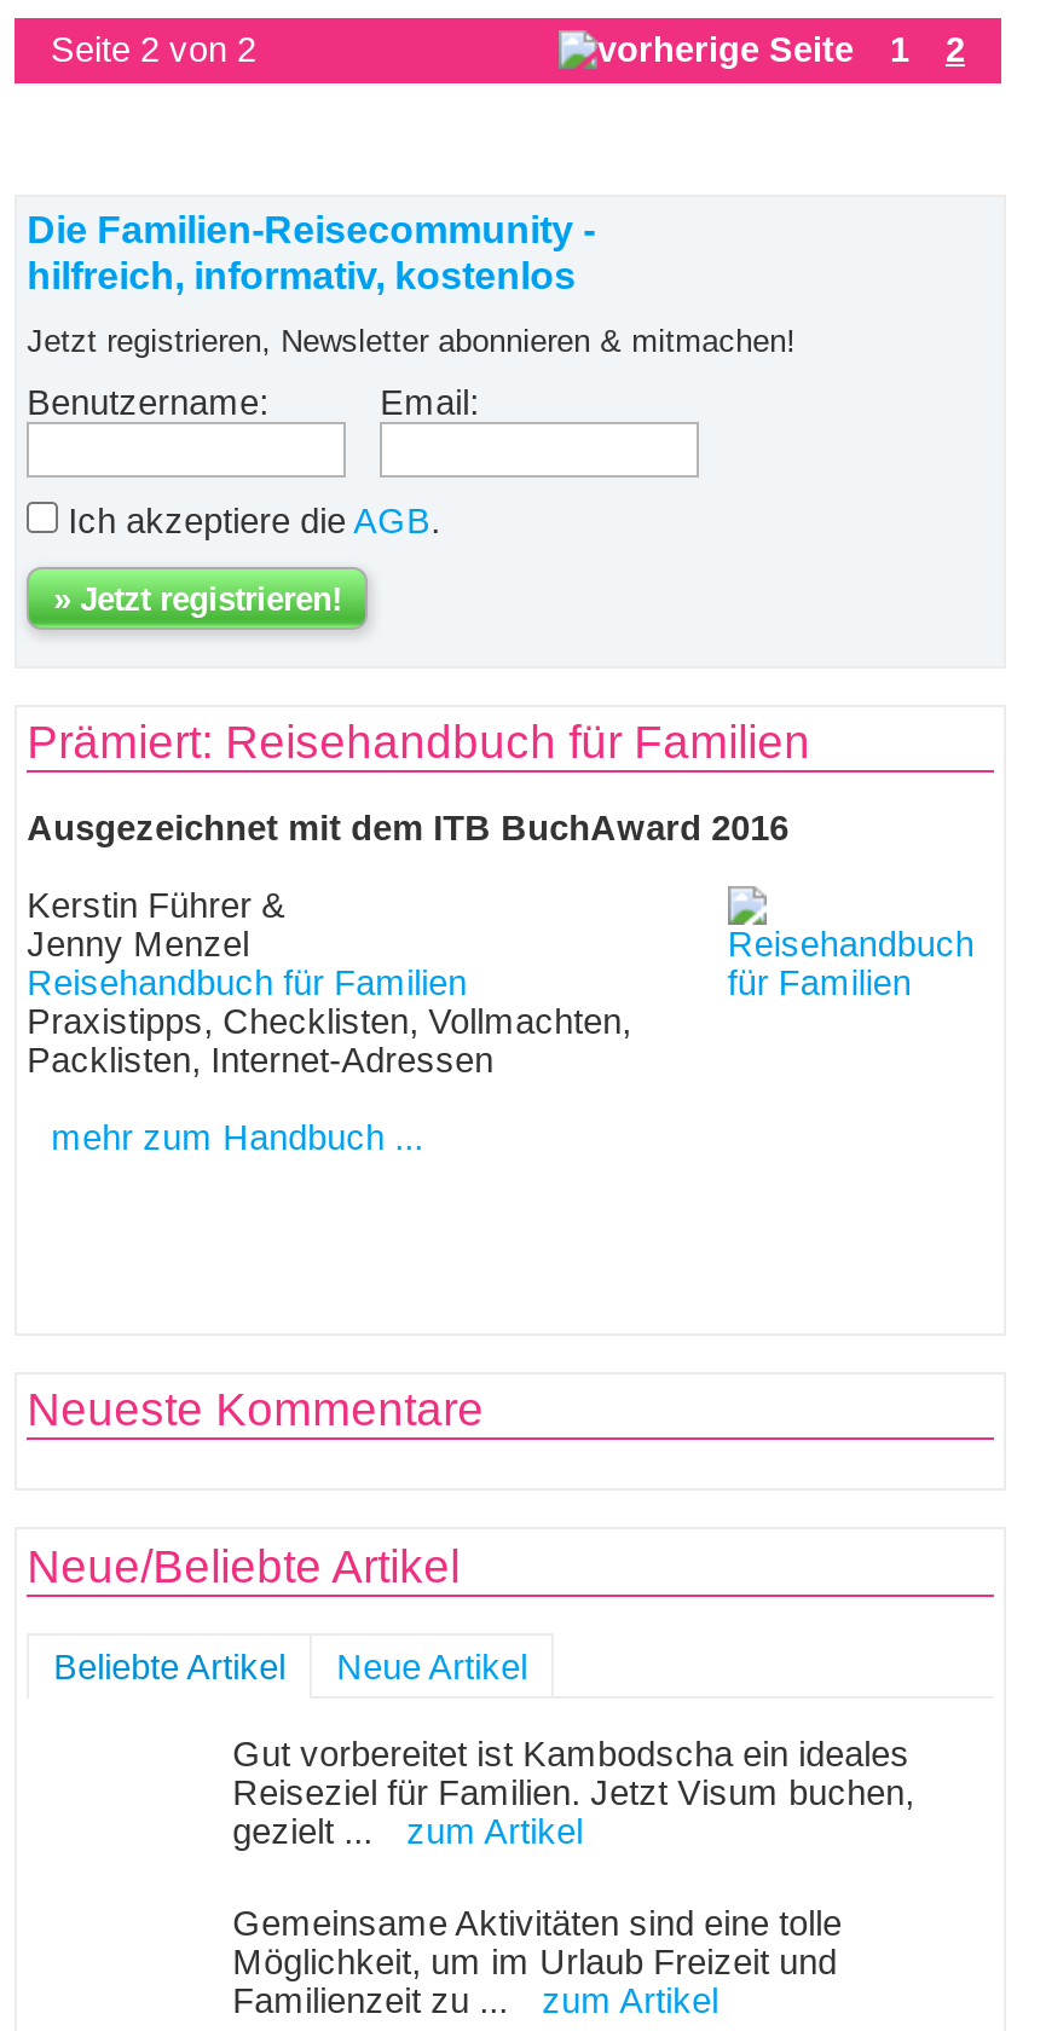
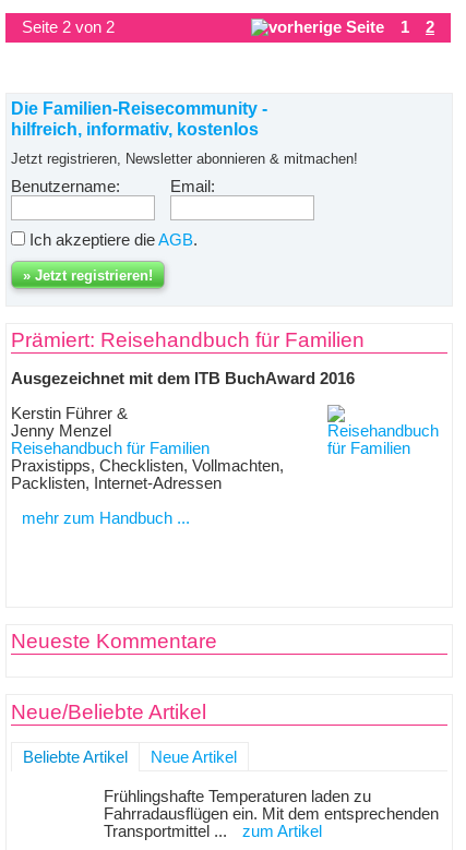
- Gut vorbereitet ist Kambodscha ein ideales
- Reiseziel für Familien. Jetzt Visum buchen,
- gezielt ...
- zum Artikel
- Gemeinsame Aktivitäten sind eine tolle
- Möglichkeit, um im Urlaub Freizeit und
- Familienzeit zu ...
+ Frühlingshafte Temperaturen laden zu
+ Fahrradausflügen ein. Mit dem entsprechenden
+ Transportmittel ...
